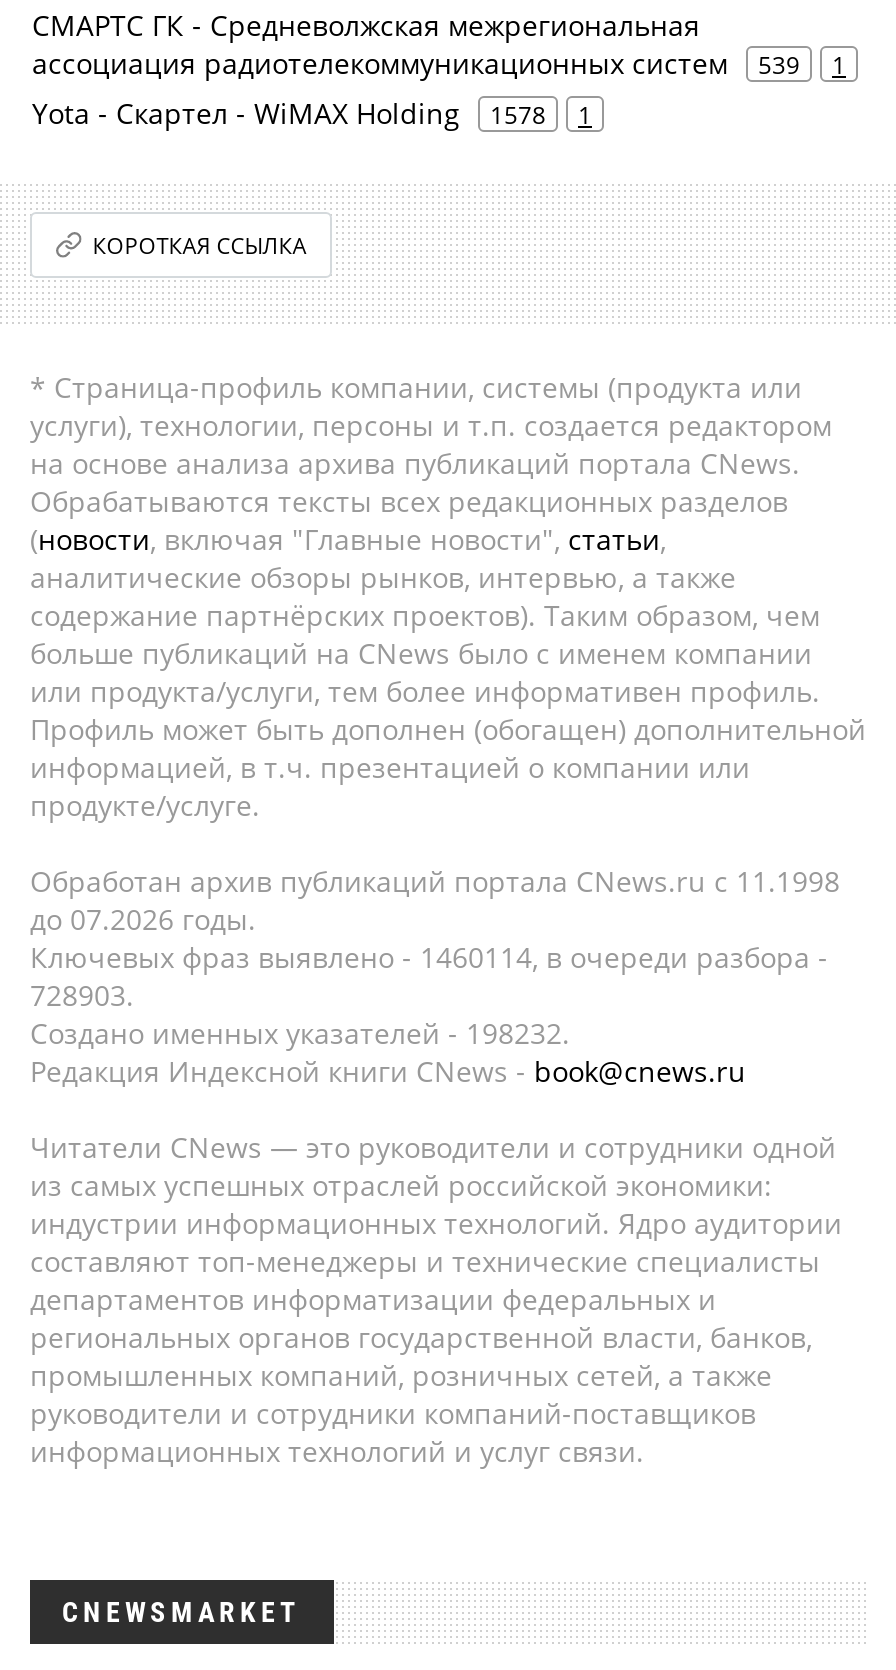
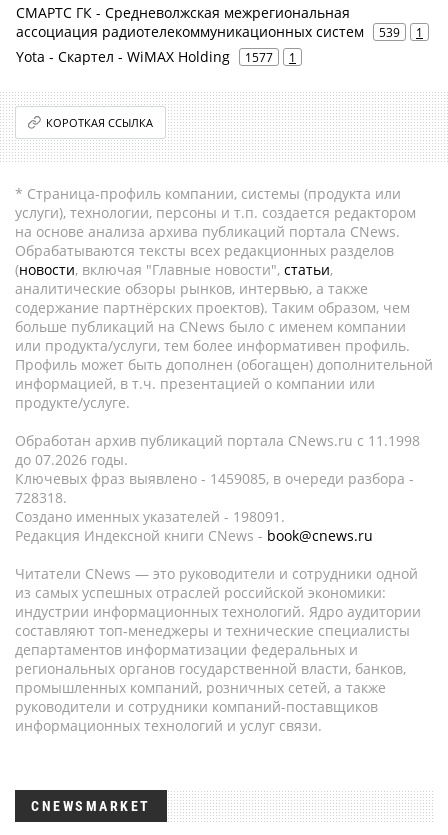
- Yota - Скартел - WiMAX Holding 1578 1
+ Yota - Скартел - WiMAX Holding 1577 1

- Ключевых фраз выявлено - 1460114, в очереди разбора -
+ Ключевых фраз выявлено - 1459085, в очереди разбора -

- 728903.
+ 728318.

- Создано именных указателей - 198232.
+ Создано именных указателей - 198091.
